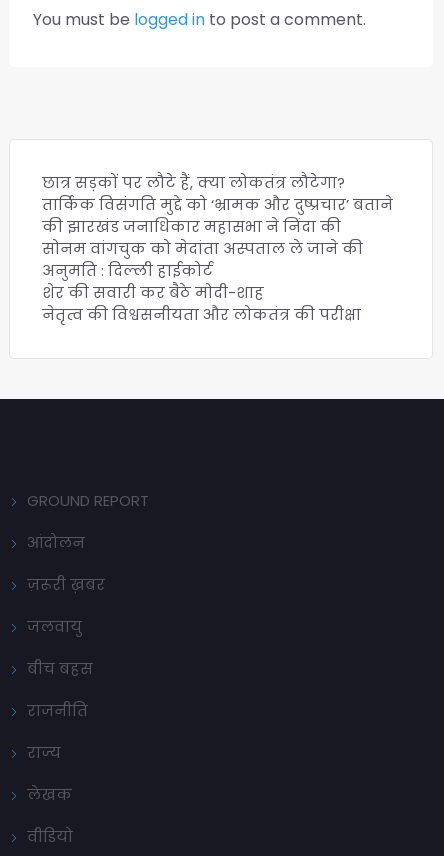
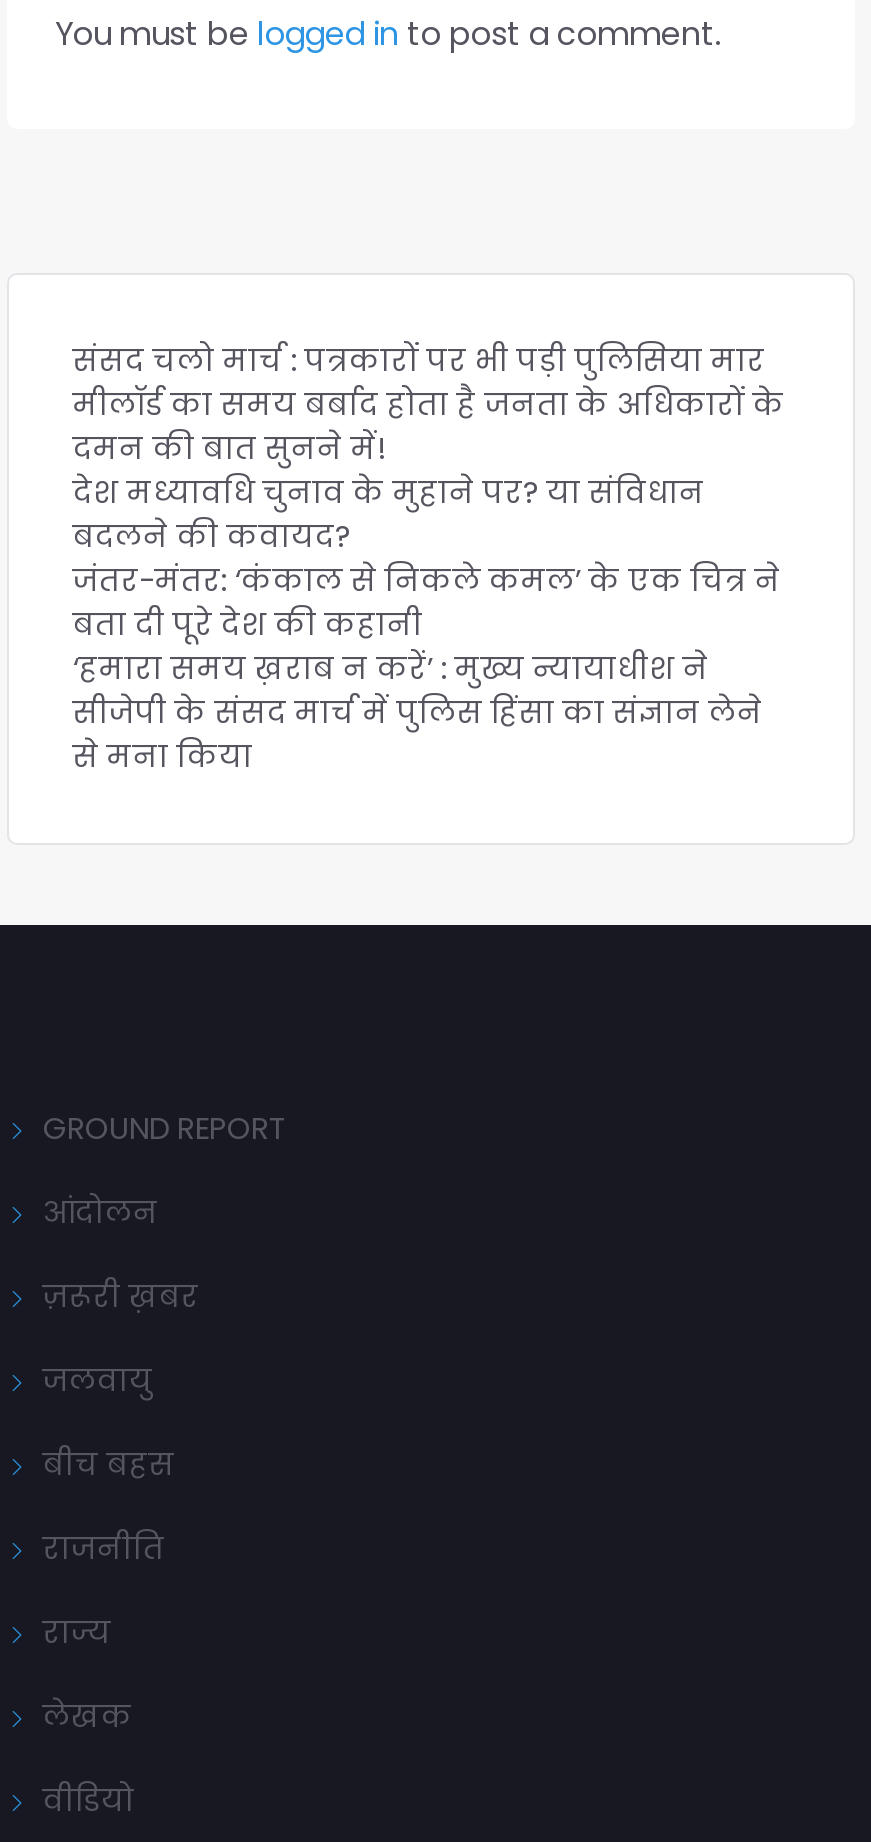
- छात्र सड़कों पर लौटे हैं, क्या लोकतंत्र लौटेगा?
- तार्किक विसंगति मुद्दे को ‘भ्रामक और दुष्प्रचार’ बताने
- की झारखंड जनाधिकार महासभा ने निंदा की
- सोनम वांगचुक को मेदांता अस्पताल ले जाने की
- अनुमति : दिल्ली हाईकोर्ट
- शेर की सवारी कर बैठे मोदी-शाह
- नेतृत्व की विश्वसनीयता और लोकतंत्र की परीक्षा
+ संसद चलो मार्च : पत्रकारों पर भी पड़ी पुलिसिया मार
+ मीलॉर्ड का समय बर्बाद होता है जनता के अधिकारों के
+ दमन की बात सुनने में!
+ देश मध्यावधि चुनाव के मुहाने पर? या संविधान
+ बदलने की कवायद?
+ जंतर-मंतर: ‘कंकाल से निकले कमल’ के एक चित्र ने
+ बता दी पूरे देश की कहानी
+ ‘हमारा समय ख़राब न करें’ : मुख्य न्यायाधीश ने
+ सीजेपी के संसद मार्च में पुलिस हिंसा का संज्ञान लेने
+ से मना किया
